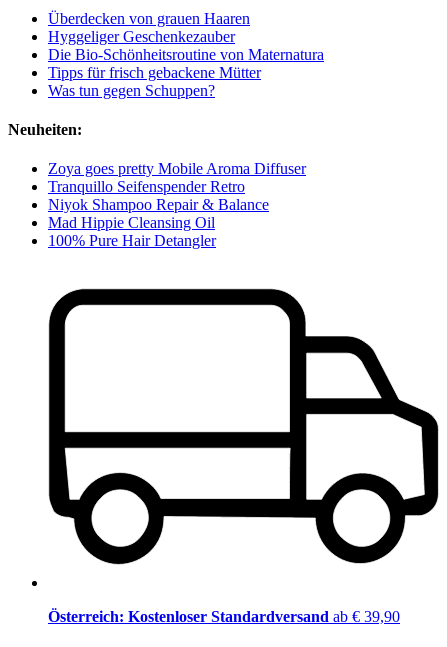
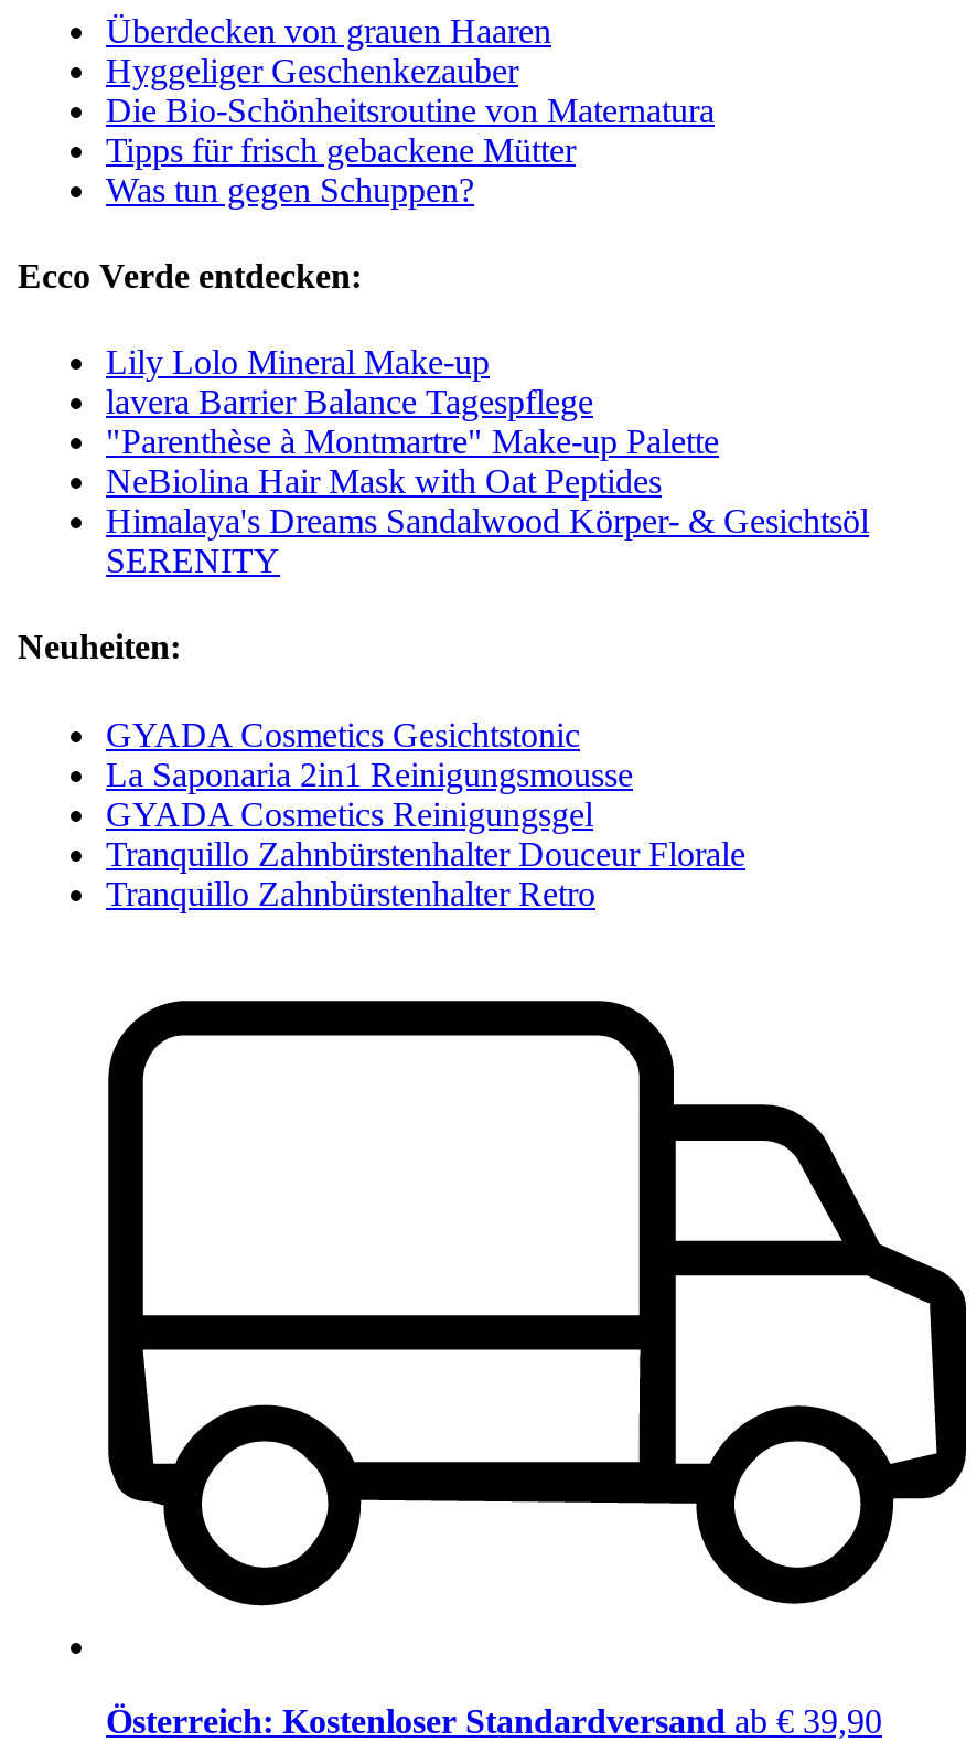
+ Ecco Verde entdecken:
+ Lily Lolo Mineral Make-up
+ lavera Barrier Balance Tagespflege
+ "Parenthèse à Montmartre" Make-up Palette
+ NeBiolina Hair Mask with Oat Peptides
+ Himalaya's Dreams Sandalwood Körper- & Gesichtsöl
+ SERENITY

- Zoya goes pretty Mobile Aroma Diffuser
- Tranquillo Seifenspender Retro
- Niyok Shampoo Repair & Balance
- Mad Hippie Cleansing Oil
- 100% Pure Hair Detangler
+ GYADA Cosmetics Gesichtstonic
+ La Saponaria 2in1 Reinigungsmousse
+ GYADA Cosmetics Reinigungsgel
+ Tranquillo Zahnbürstenhalter Douceur Florale
+ Tranquillo Zahnbürstenhalter Retro
